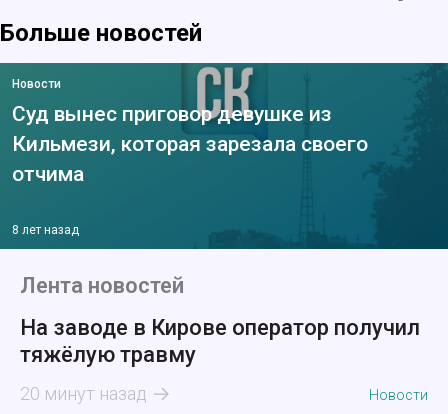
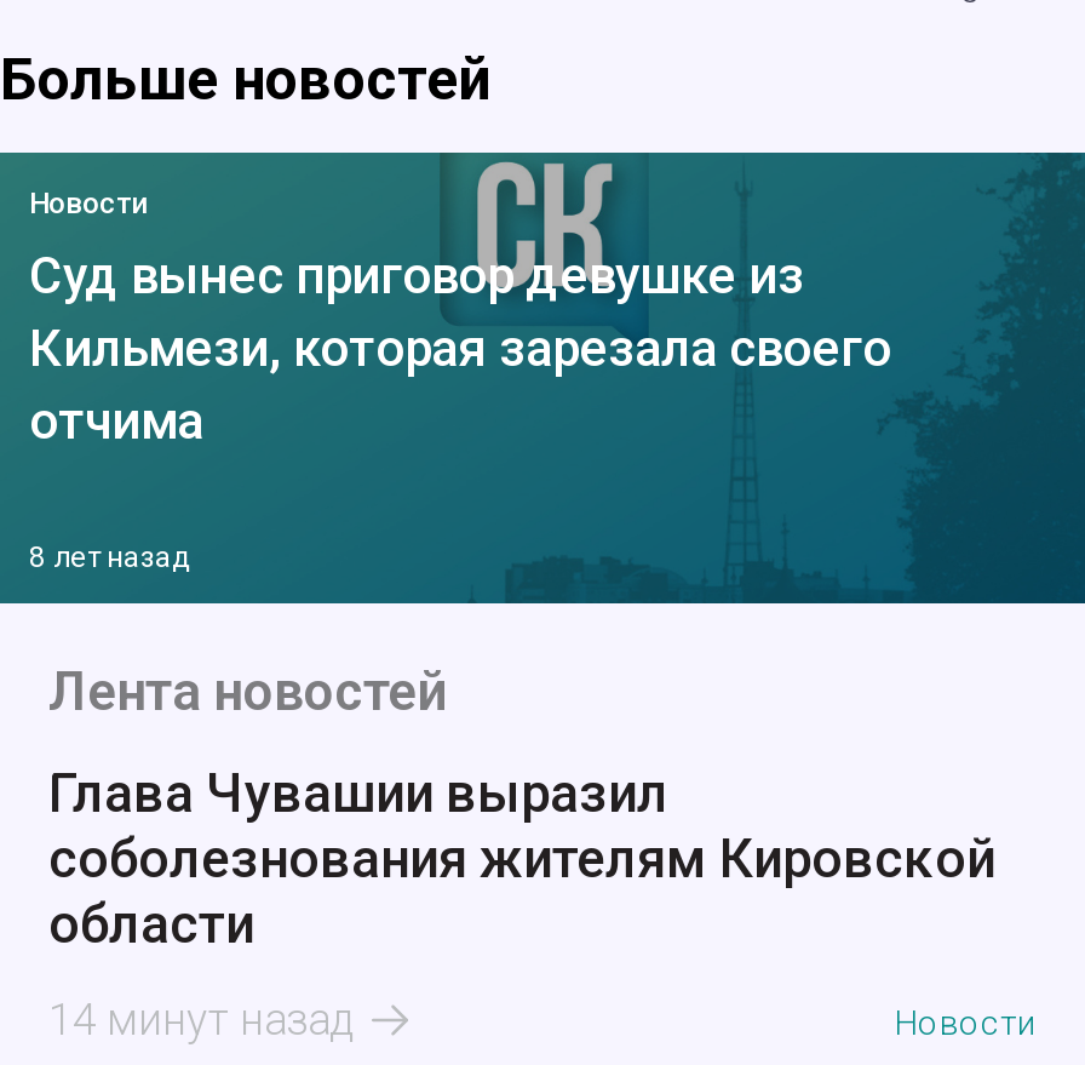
- На заводе в Кирове оператор получил
- тяжёлую травму
+ Глава Чувашии выразил
+ соболезнования жителям Кировской
+ области

- 20 минут назад
+ 14 минут назад
